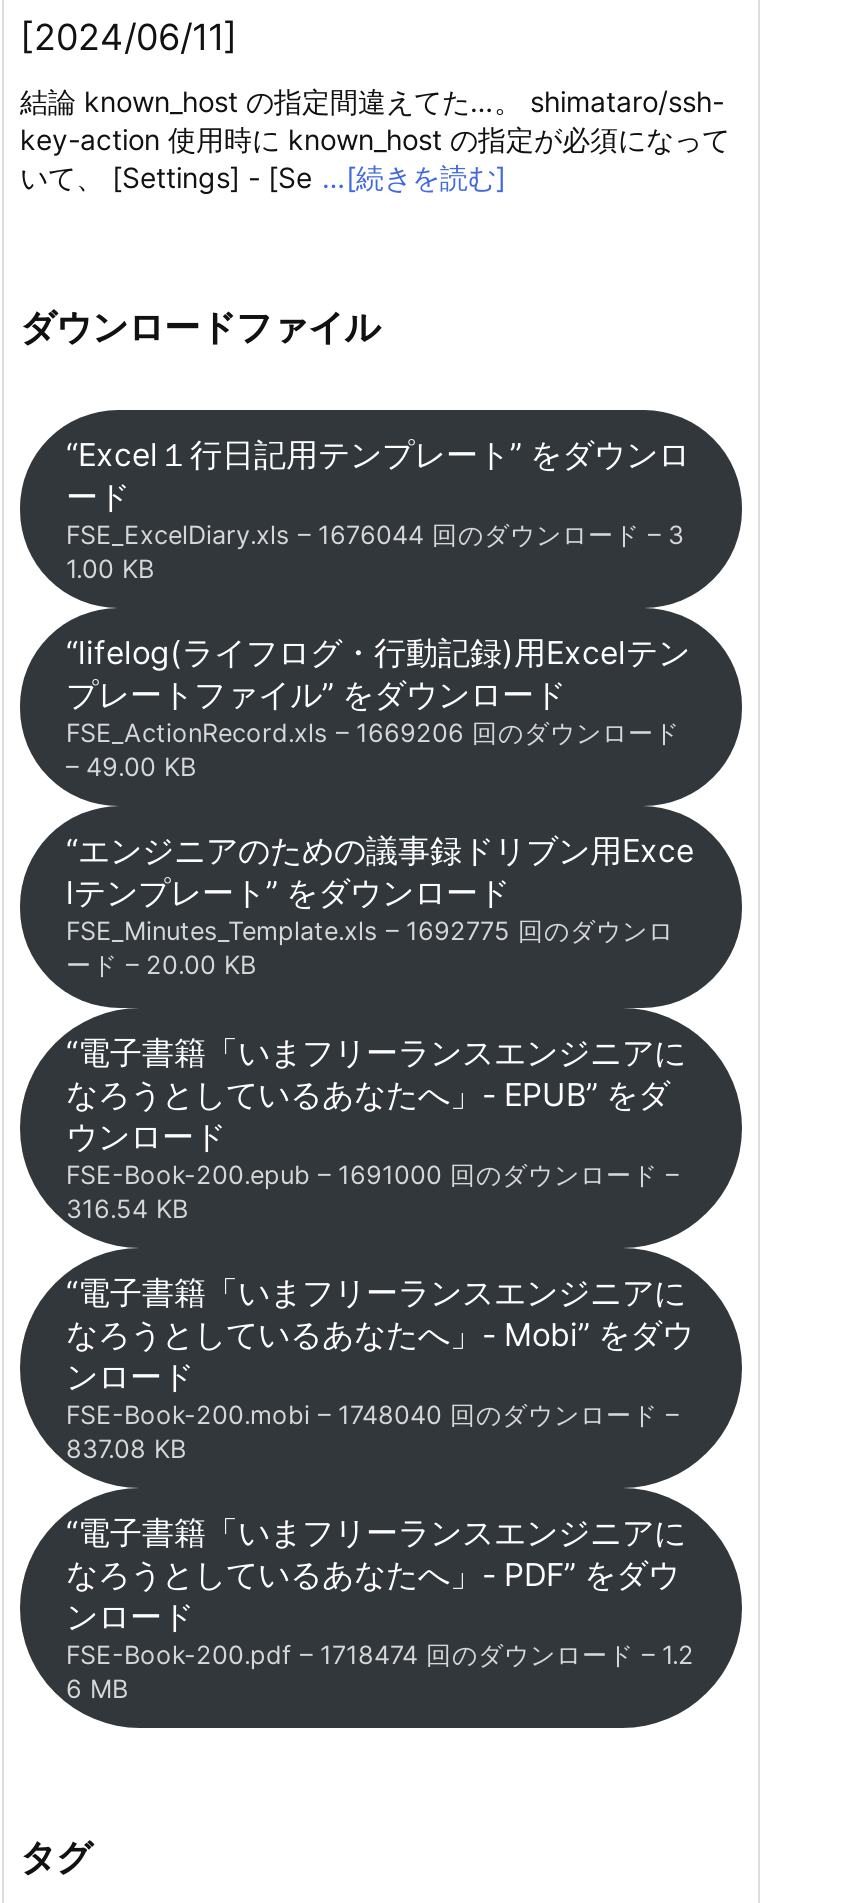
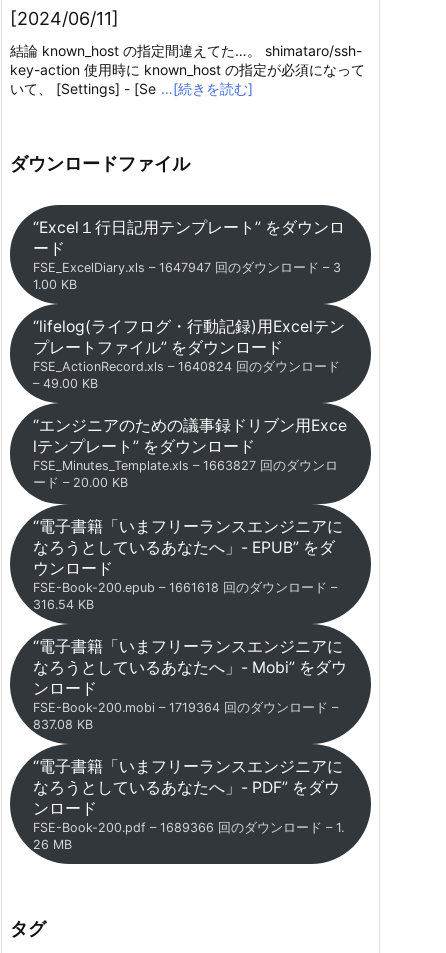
- FSE_ExcelDiary.xls – 1676044 回のダウンロード – 3
+ FSE_ExcelDiary.xls – 1647947 回のダウンロード – 3

- FSE_ActionRecord.xls – 1669206 回のダウンロード
+ FSE_ActionRecord.xls – 1640824 回のダウンロード

- FSE_Minutes_Template.xls – 1692775 回のダウンロ
+ FSE_Minutes_Template.xls – 1663827 回のダウンロ

- FSE-Book-200.epub – 1691000 回のダウンロード –
+ FSE-Book-200.epub – 1661618 回のダウンロード –

- FSE-Book-200.mobi – 1748040 回のダウンロード –
+ FSE-Book-200.mobi – 1719364 回のダウンロード –

- FSE-Book-200.pdf – 1718474 回のダウンロード – 1.2
+ FSE-Book-200.pdf – 1689366 回のダウンロード – 1.

- 6 MB
+ 26 MB
